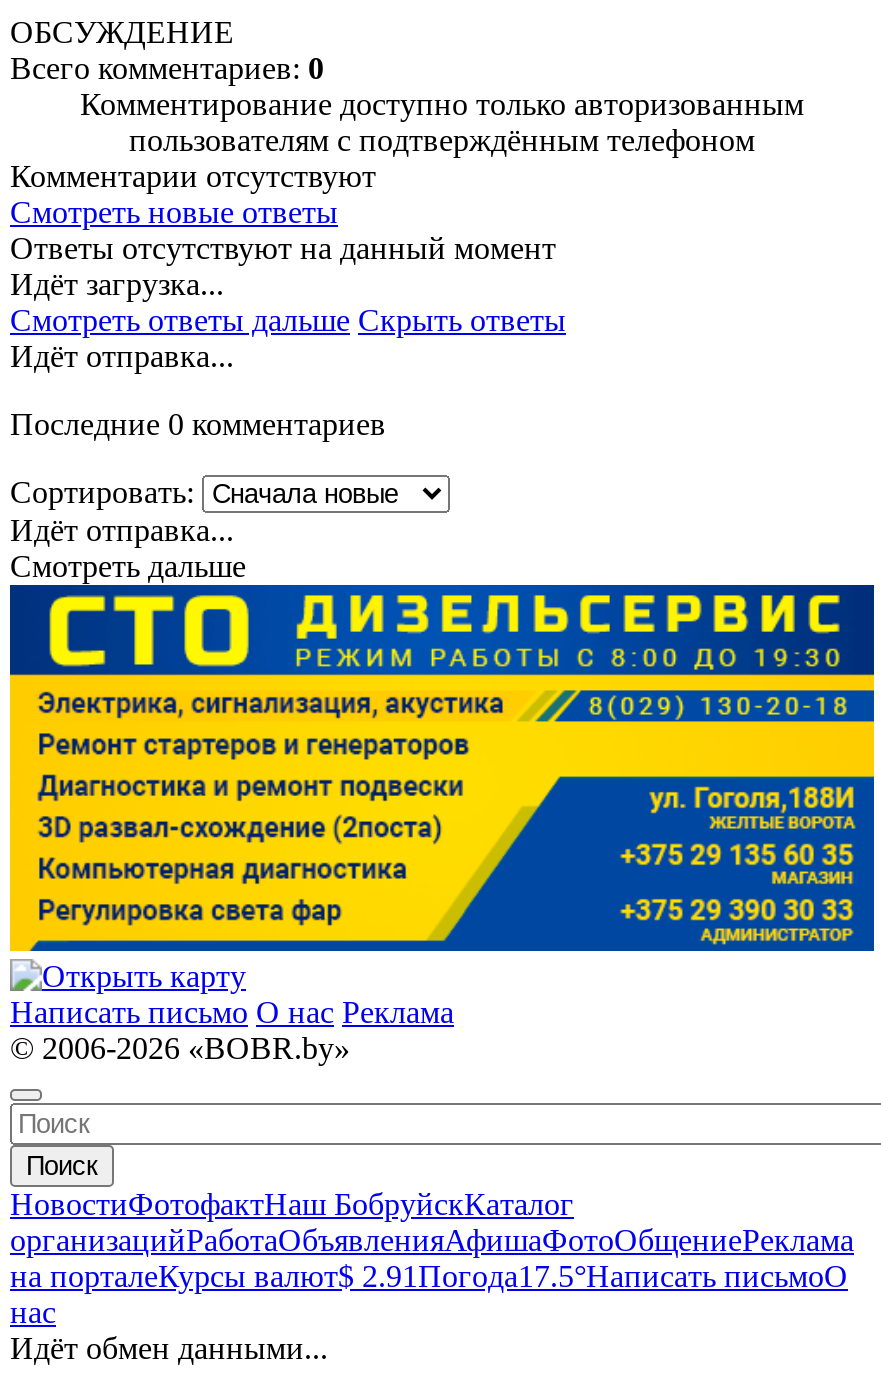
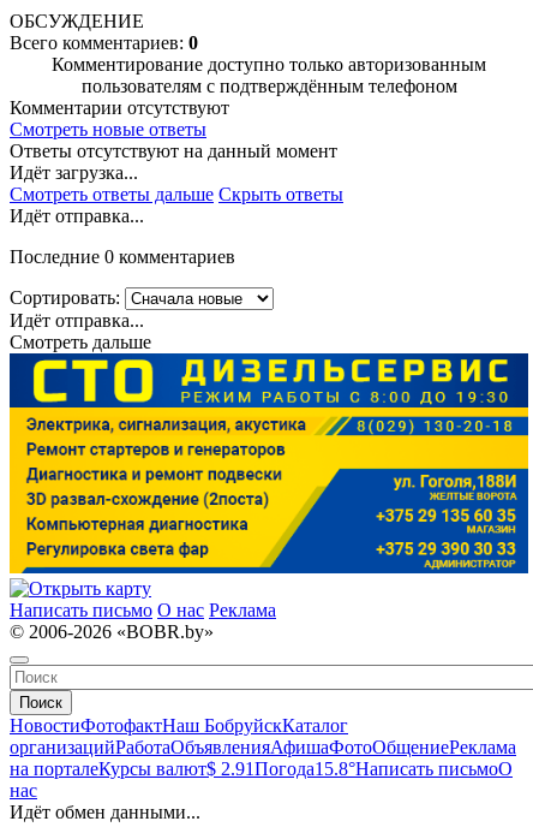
- на порталеКурсы валют$ 2.91 Погода17.5°Написать письмоО
+ на порталеКурсы валют$ 2.91 Погода15.8°Написать письмоО
